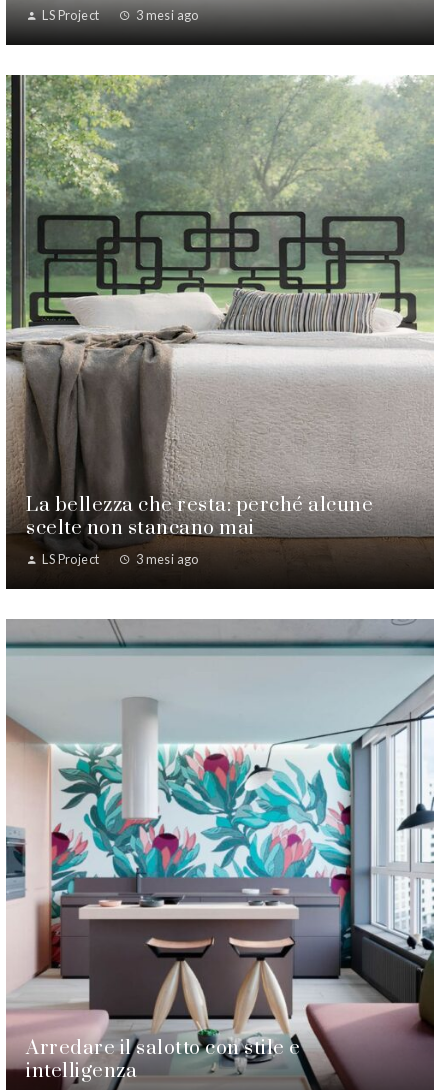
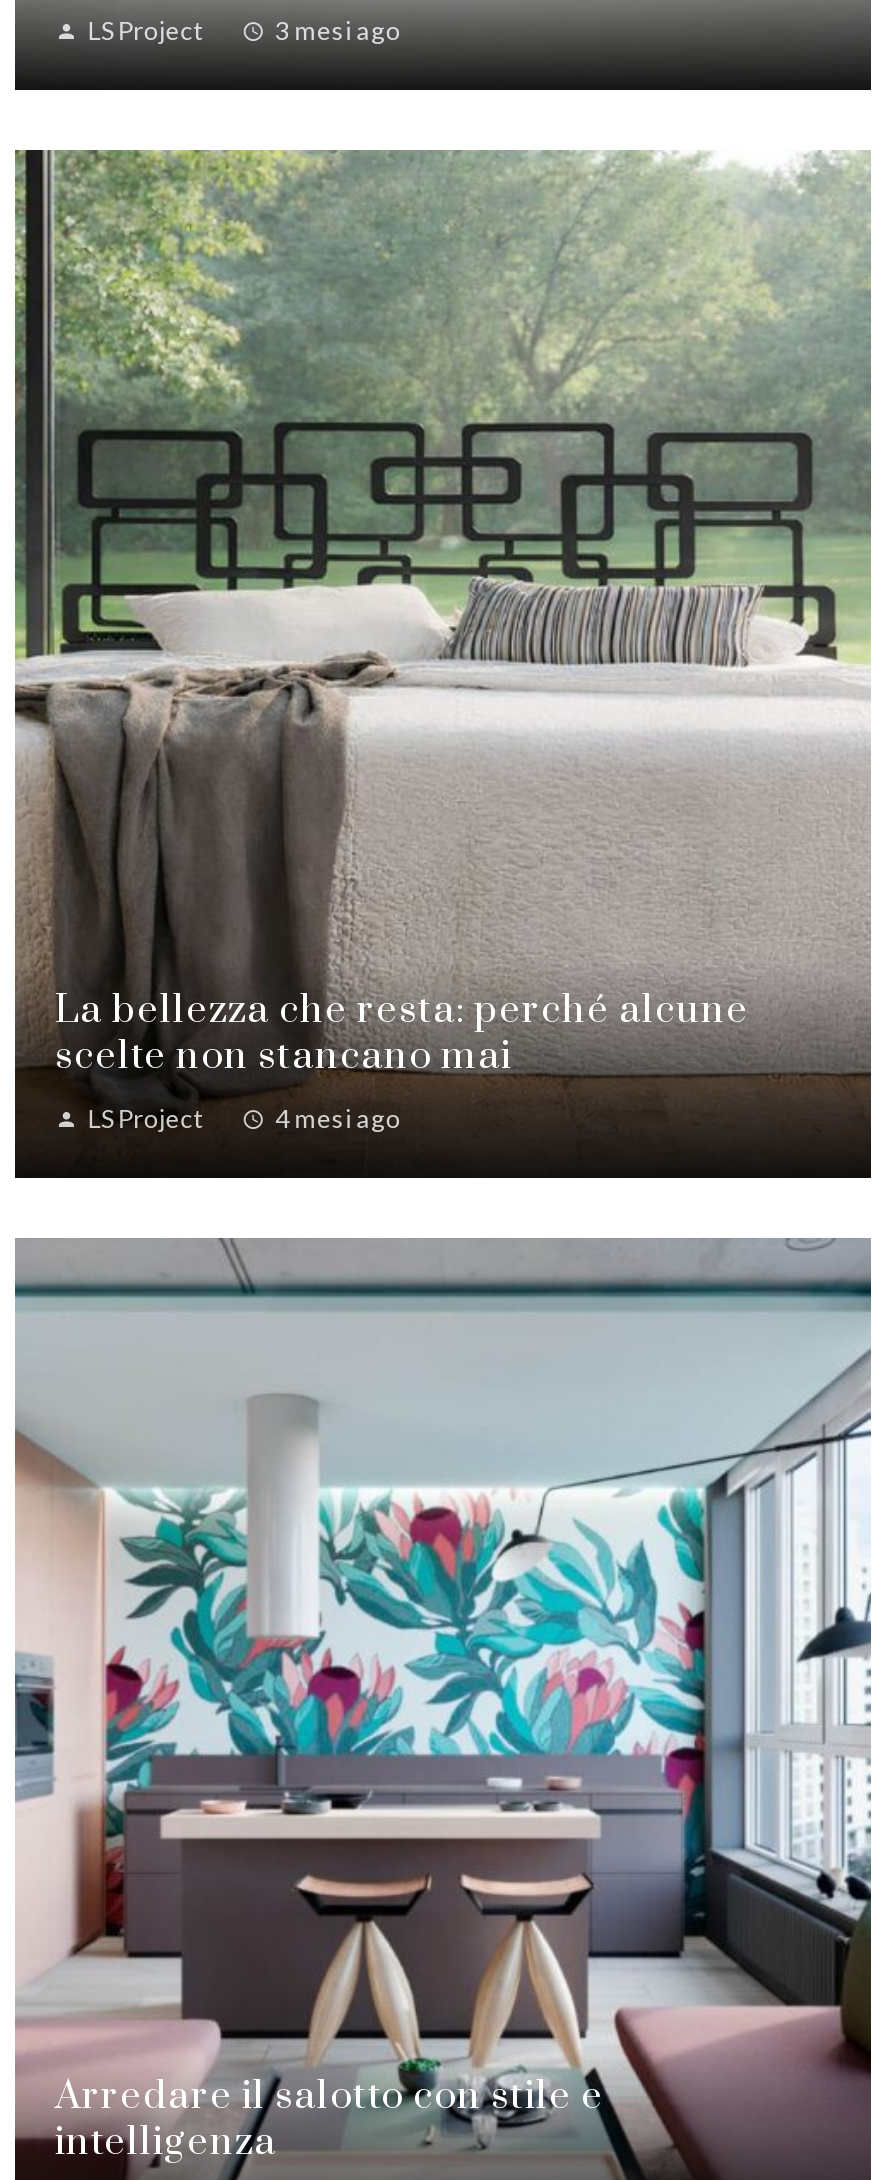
- 3 mesi ago
+ 4 mesi ago
